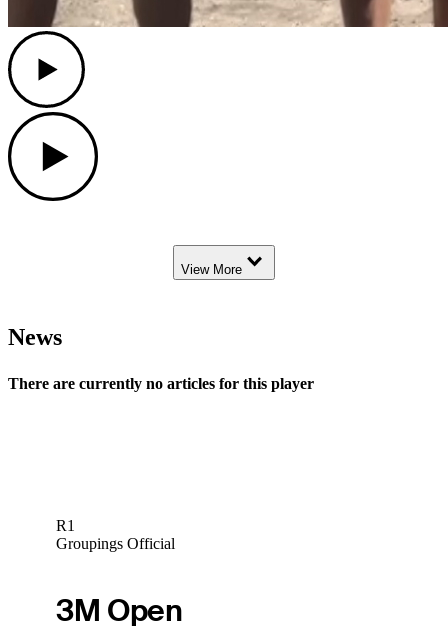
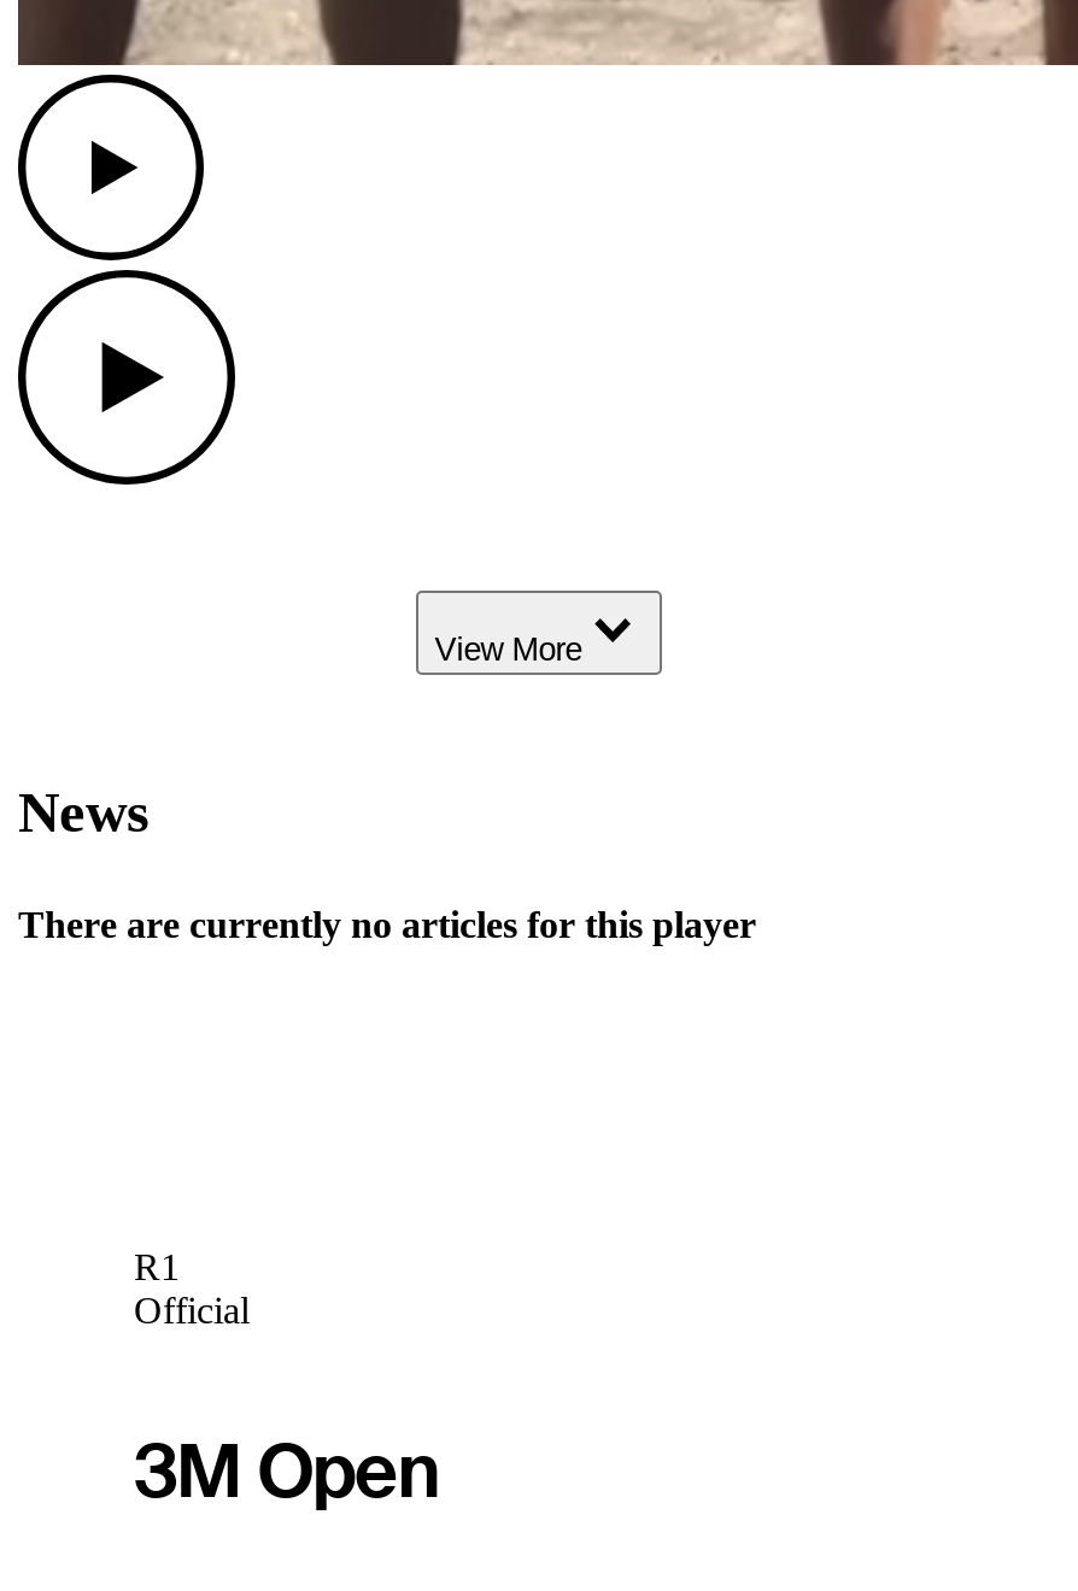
- Groupings Official
+ Official
